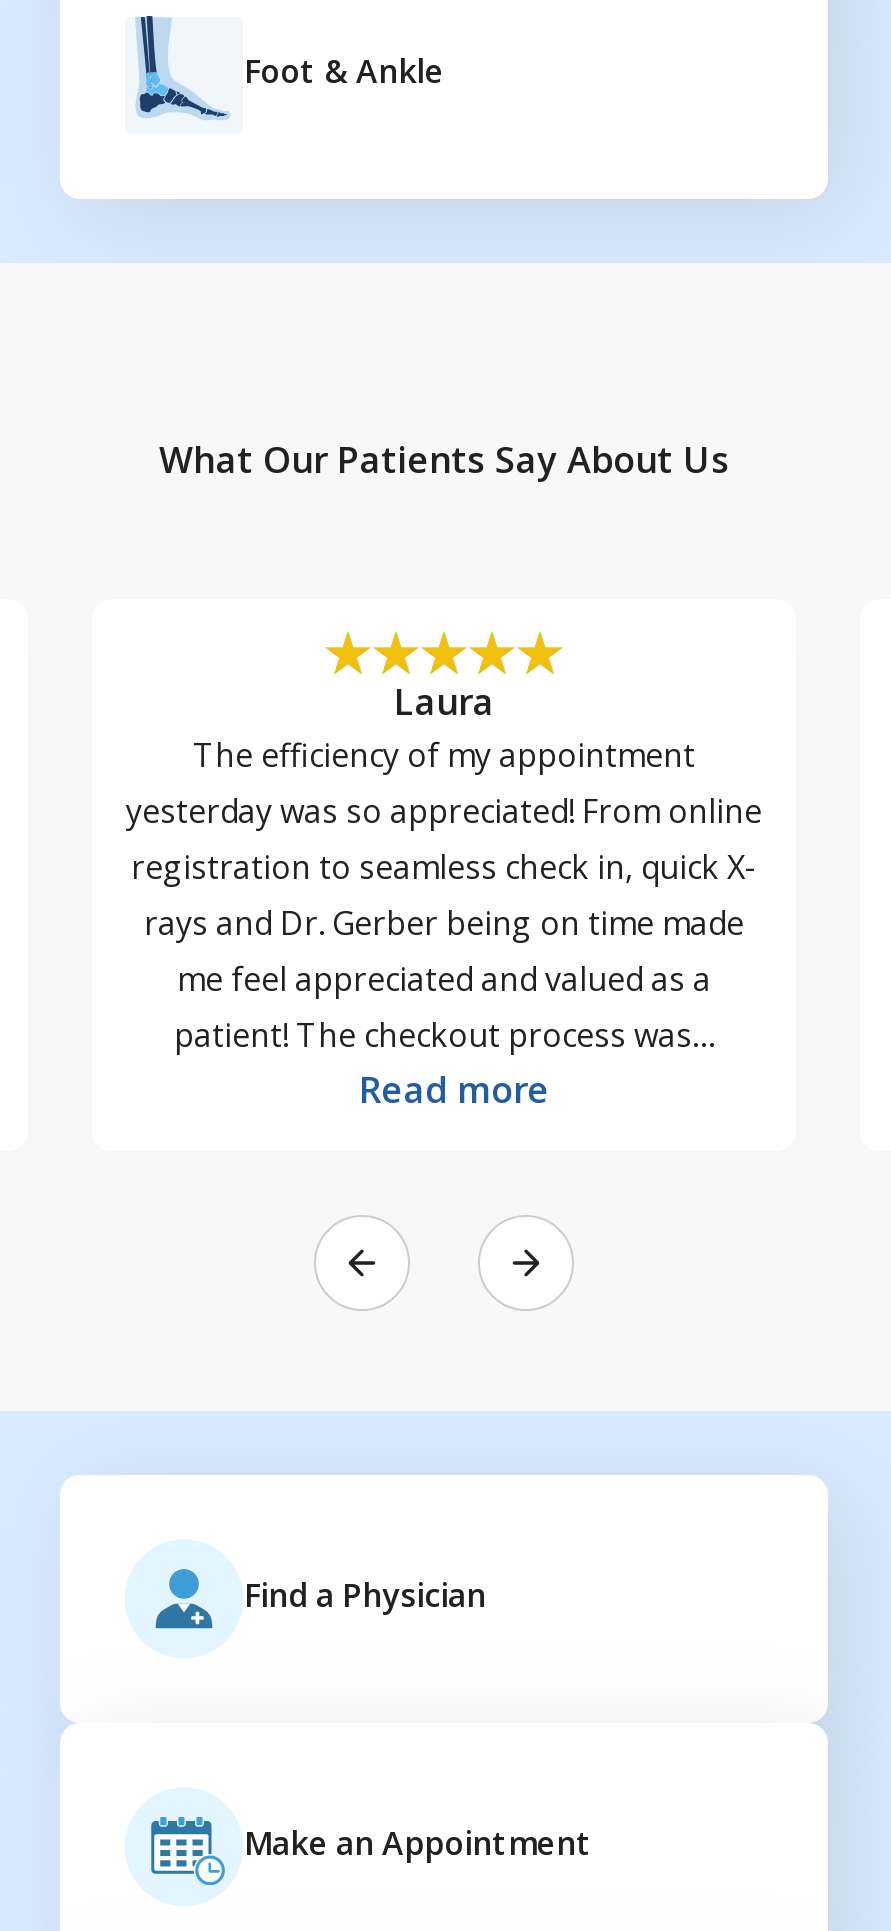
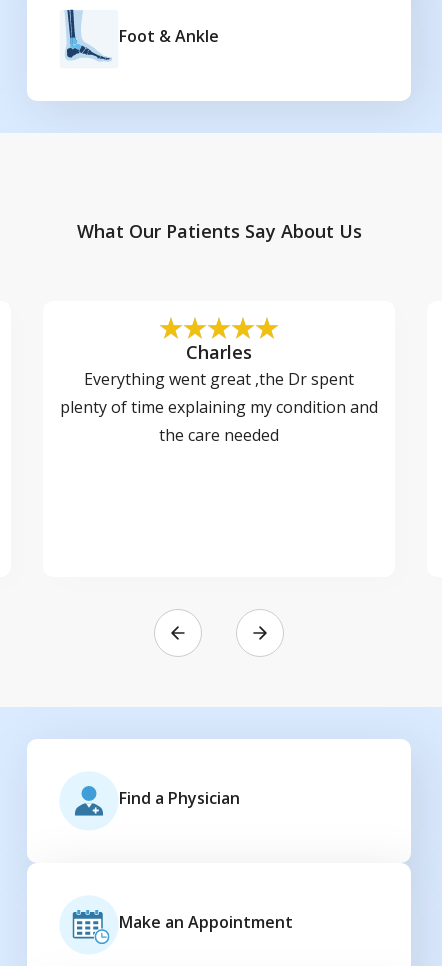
- Laura
- The efficiency of my appointment
- yesterday was so appreciated! From online
- registration to seamless check in, quick X-
- rays and Dr. Gerber being on time made
- me feel appreciated and valued as a
- patient! The checkout process was…
- Read more
+ Charles
+ Everything went great ,the Dr spent
+ plenty of time explaining my condition and
+ the care needed
